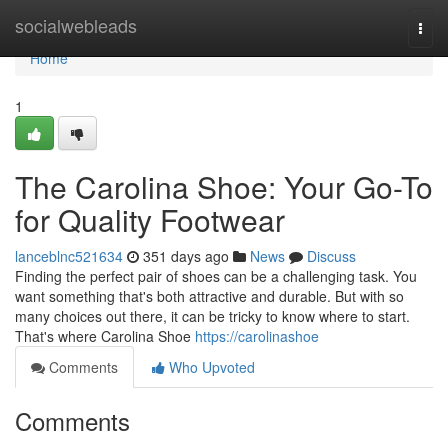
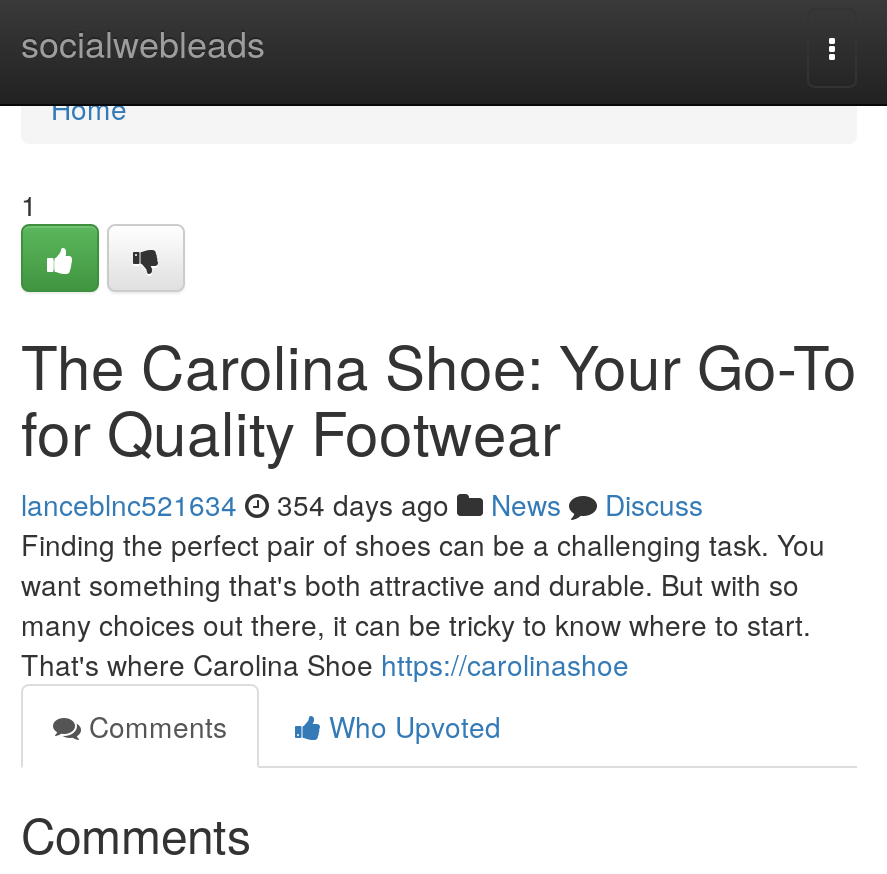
- lanceblnc521634 351 days ago News Discuss
+ lanceblnc521634 354 days ago News Discuss
